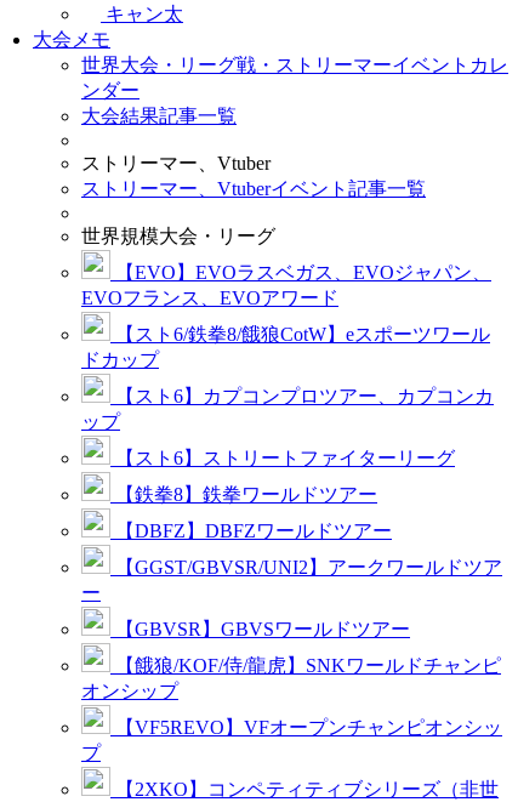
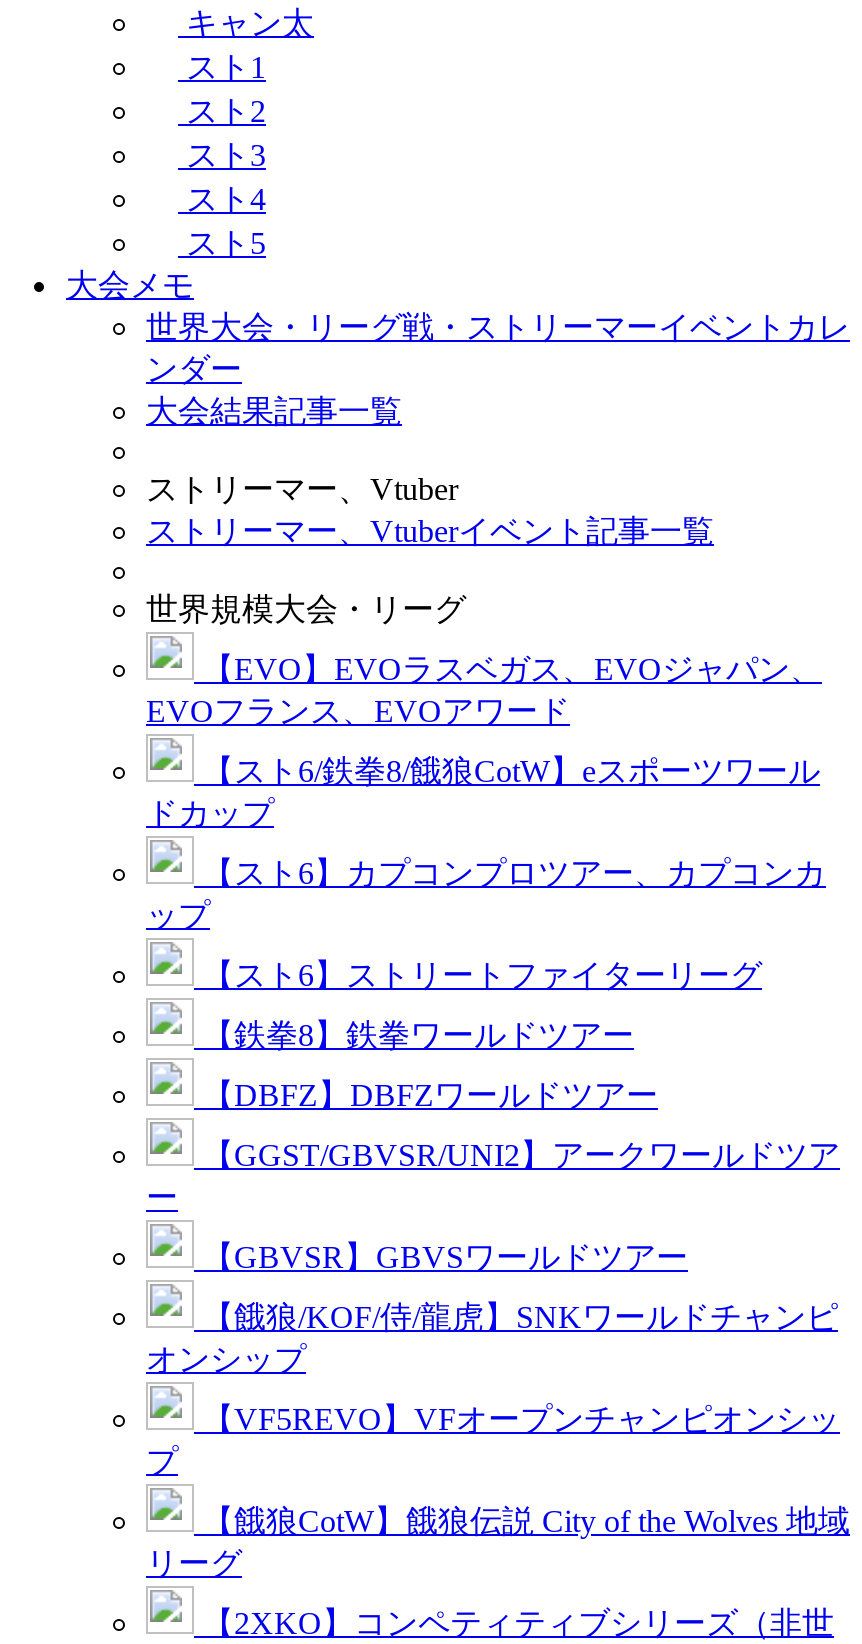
+ スト1
+ スト2
+ スト3
+ スト4
+ スト5

+ 【餓狼CotW】餓狼伝説 City of the Wolves 地域
+ リーグ
